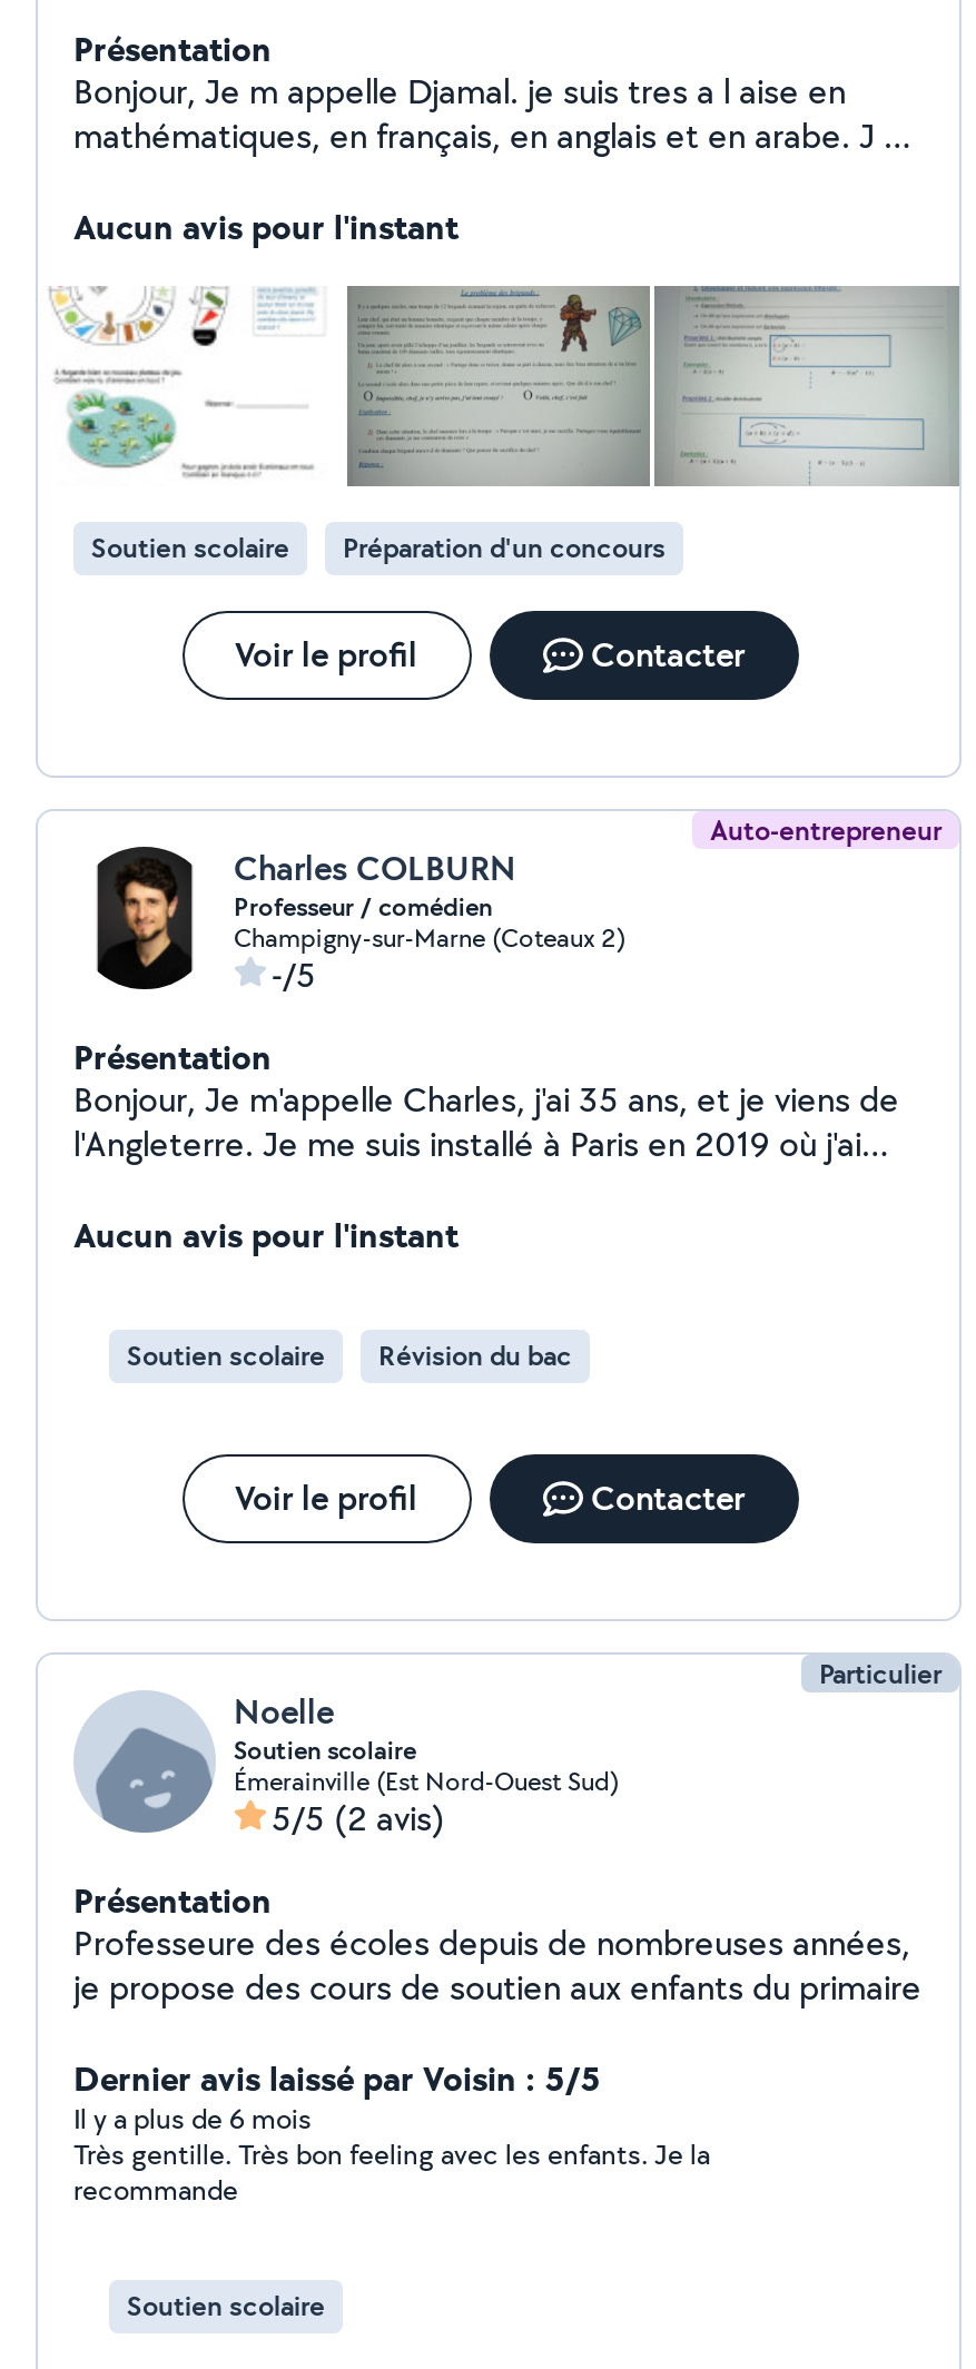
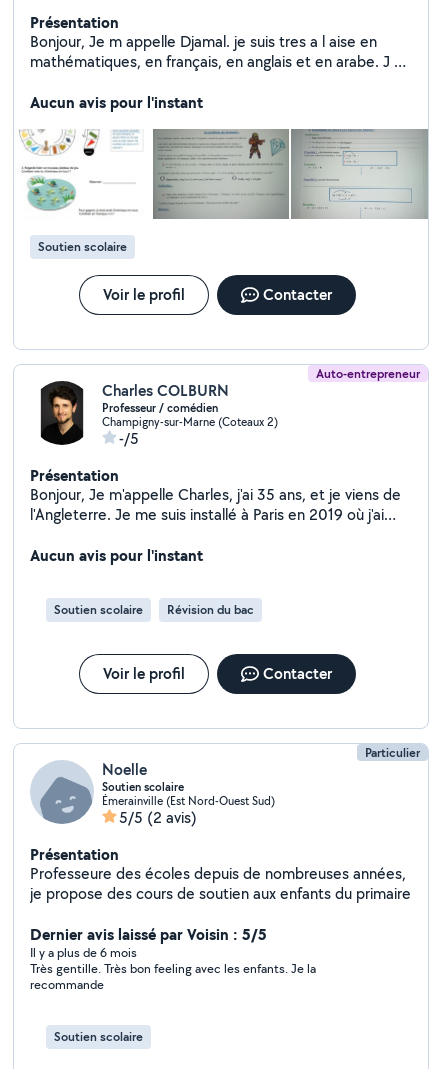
- Préparation d'un concours
